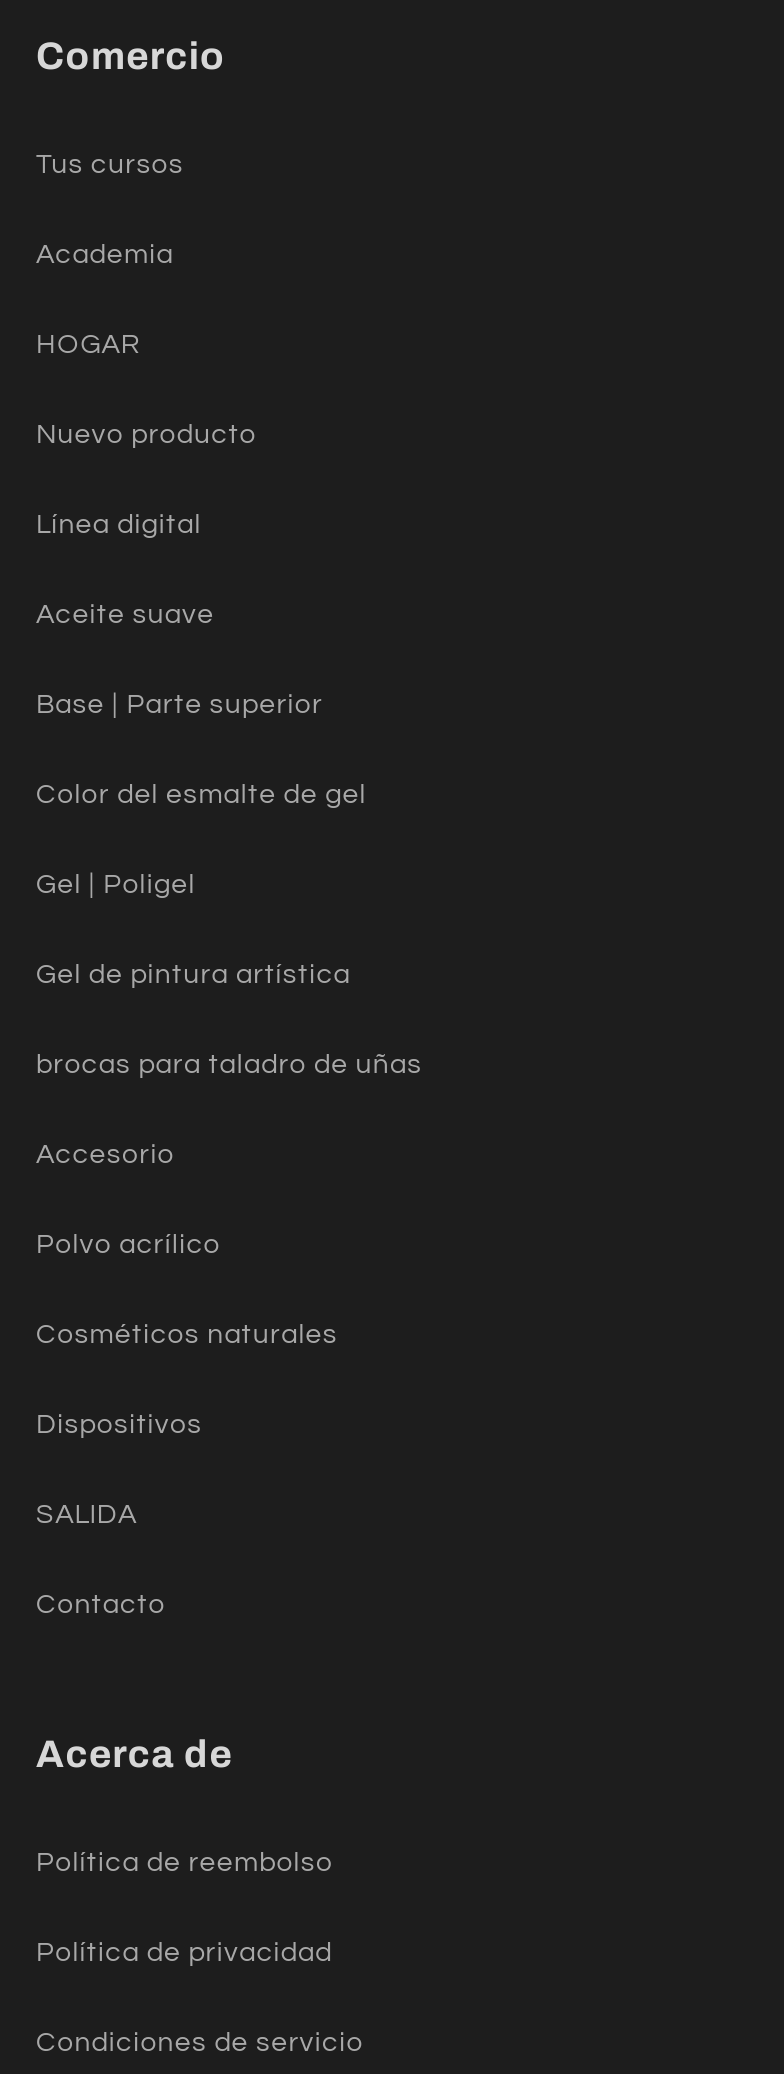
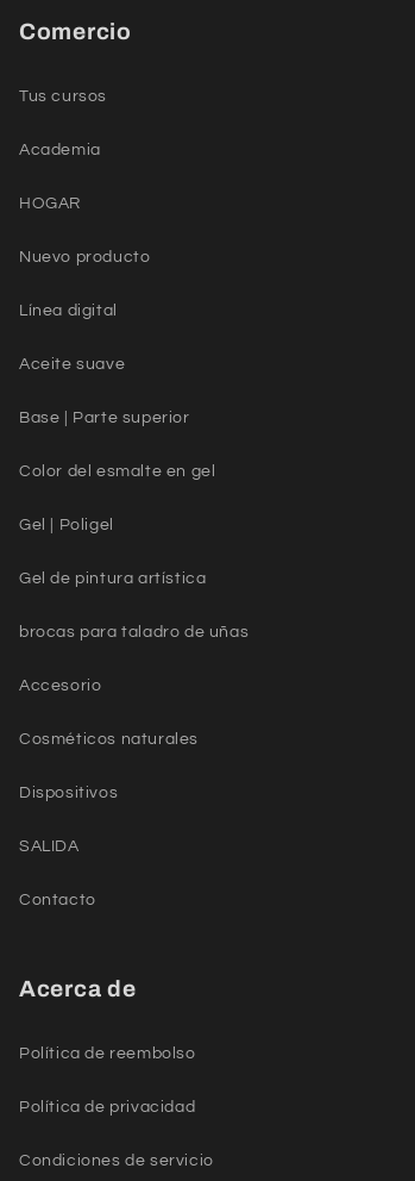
- Color del esmalte de gel
+ Color del esmalte en gel

- Polvo acrílico
